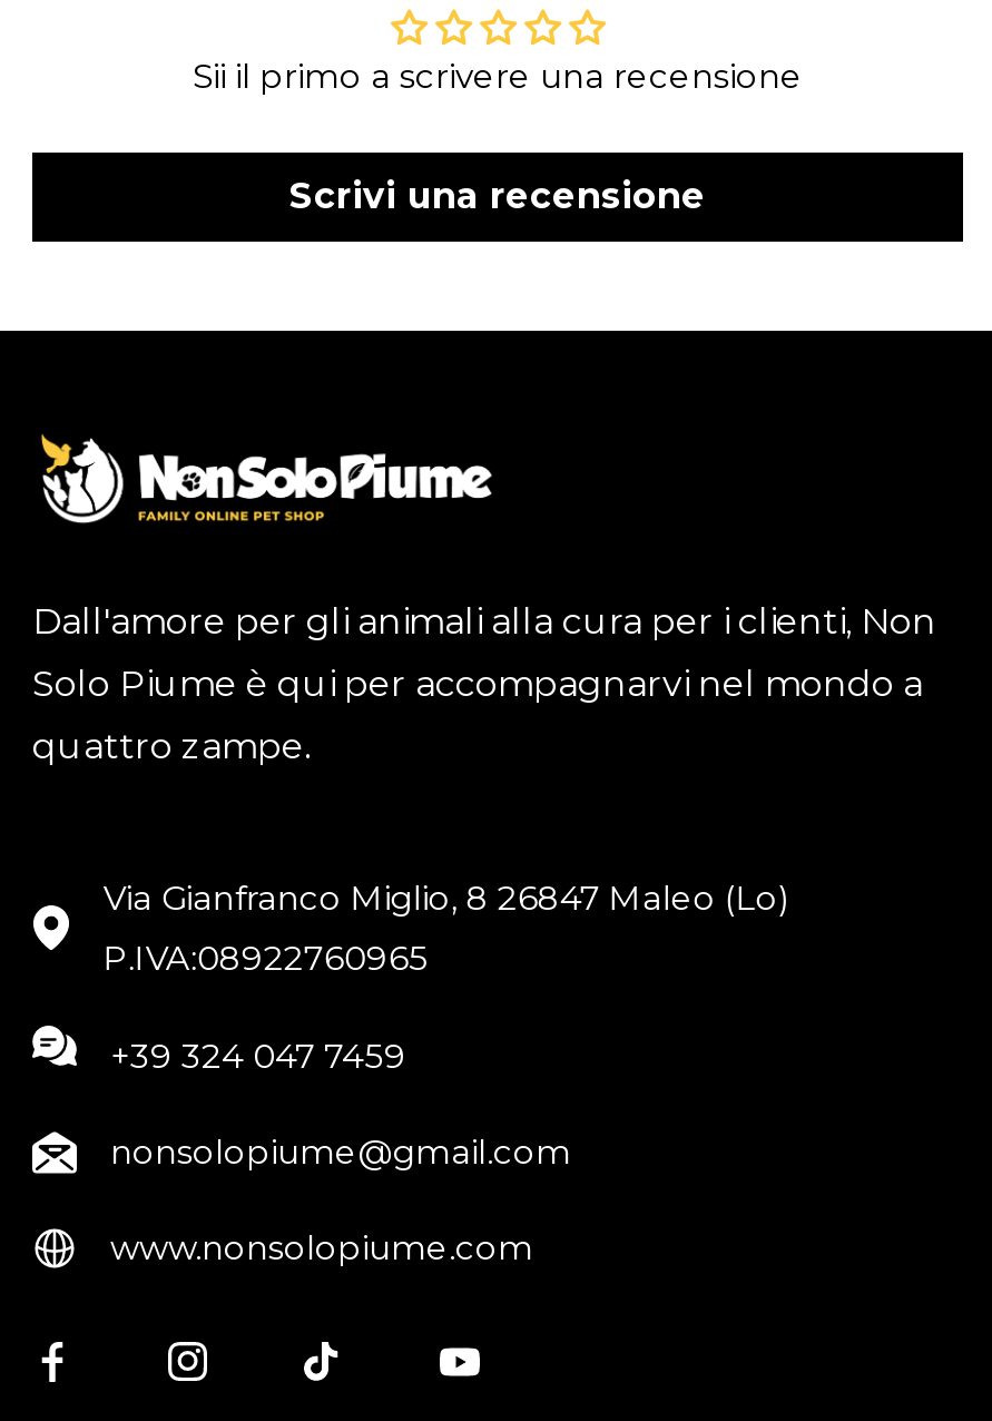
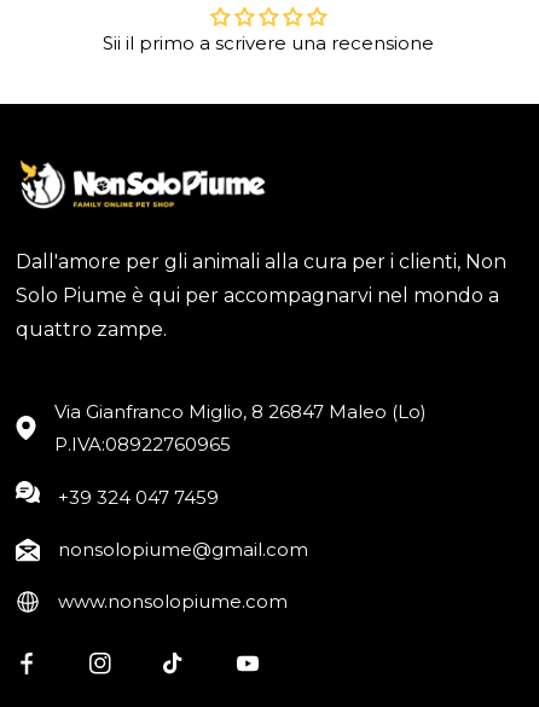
- Scrivi una recensione
